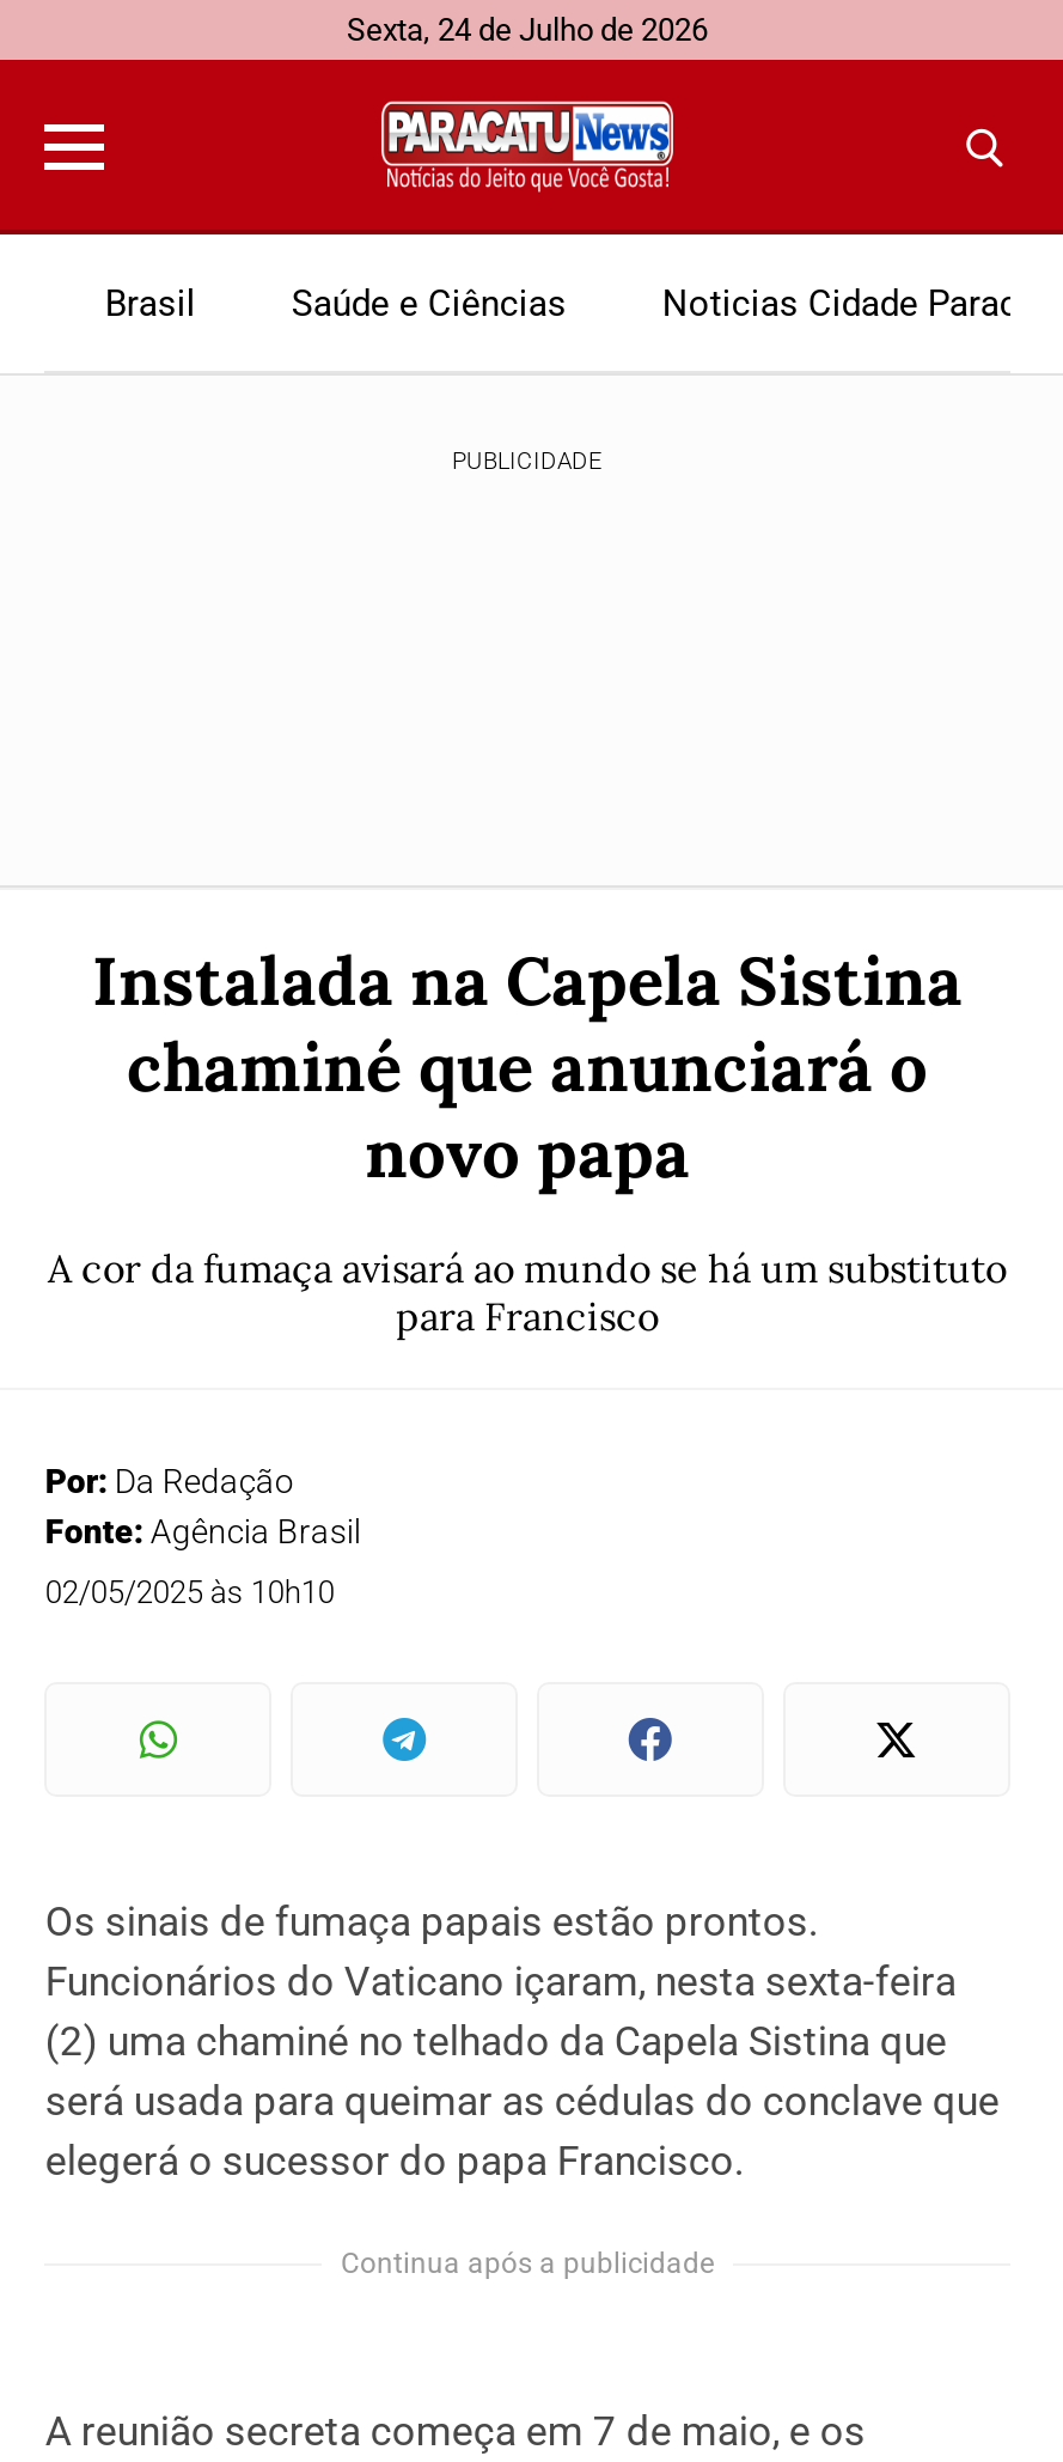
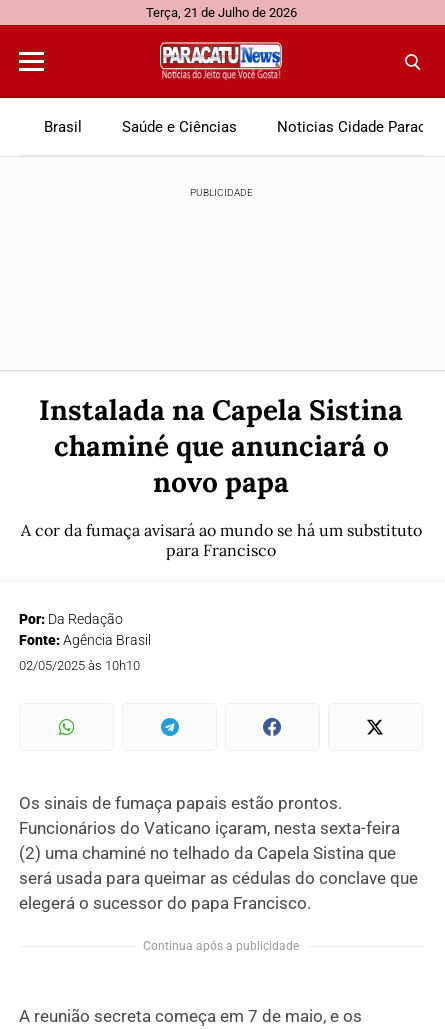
- Sexta, 24 de Julho de 2026
+ Terça, 21 de Julho de 2026
